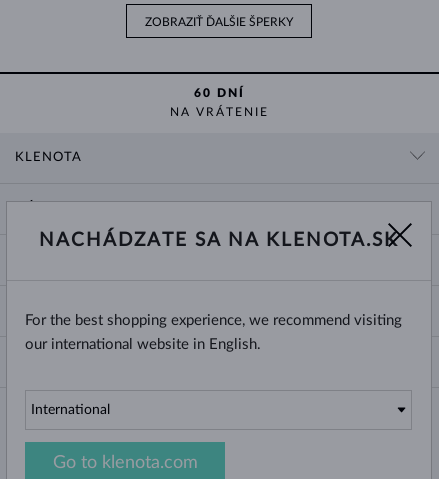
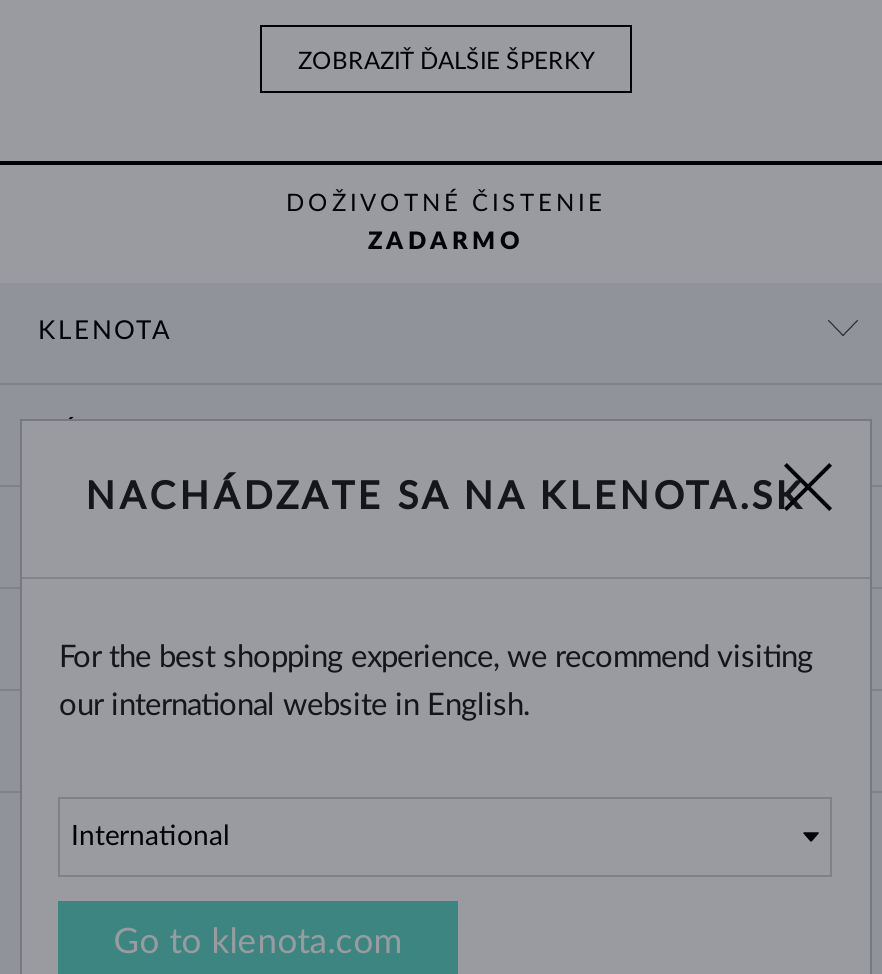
- 60 DNÍ
+ DOŽIVOTNÉ ČISTENIE

- NA VRÁTENIE
+ ZADARMO
